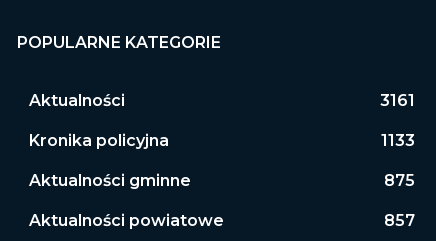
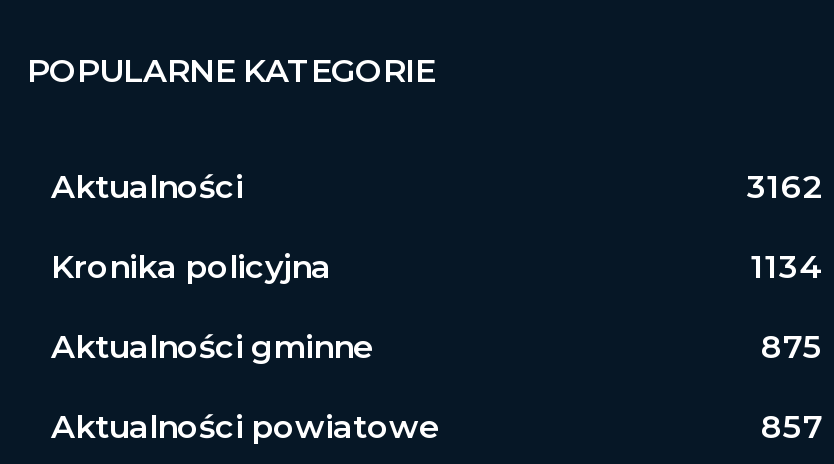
- 3161
+ 3162

- 1133
+ 1134
